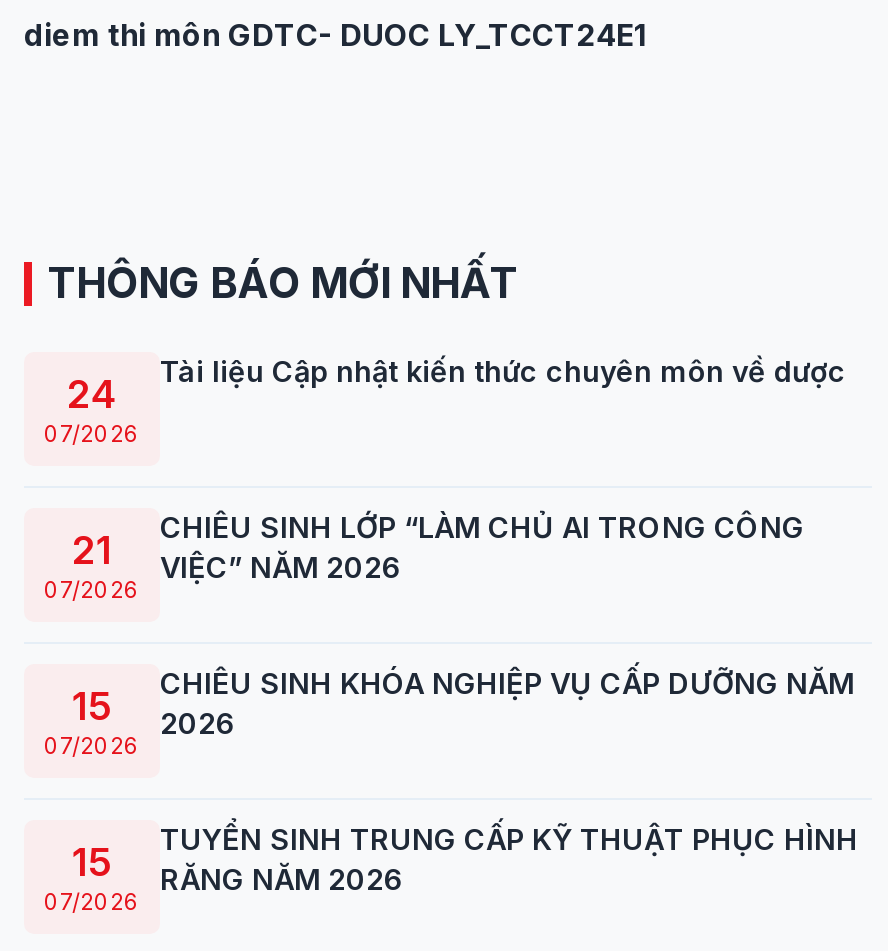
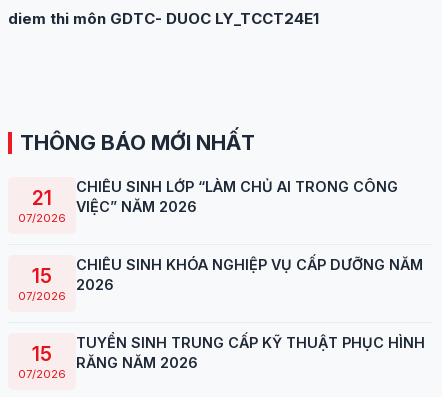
- Tài liệu Cập nhật kiến thức chuyên môn về dược

- 24
- 07/2026
